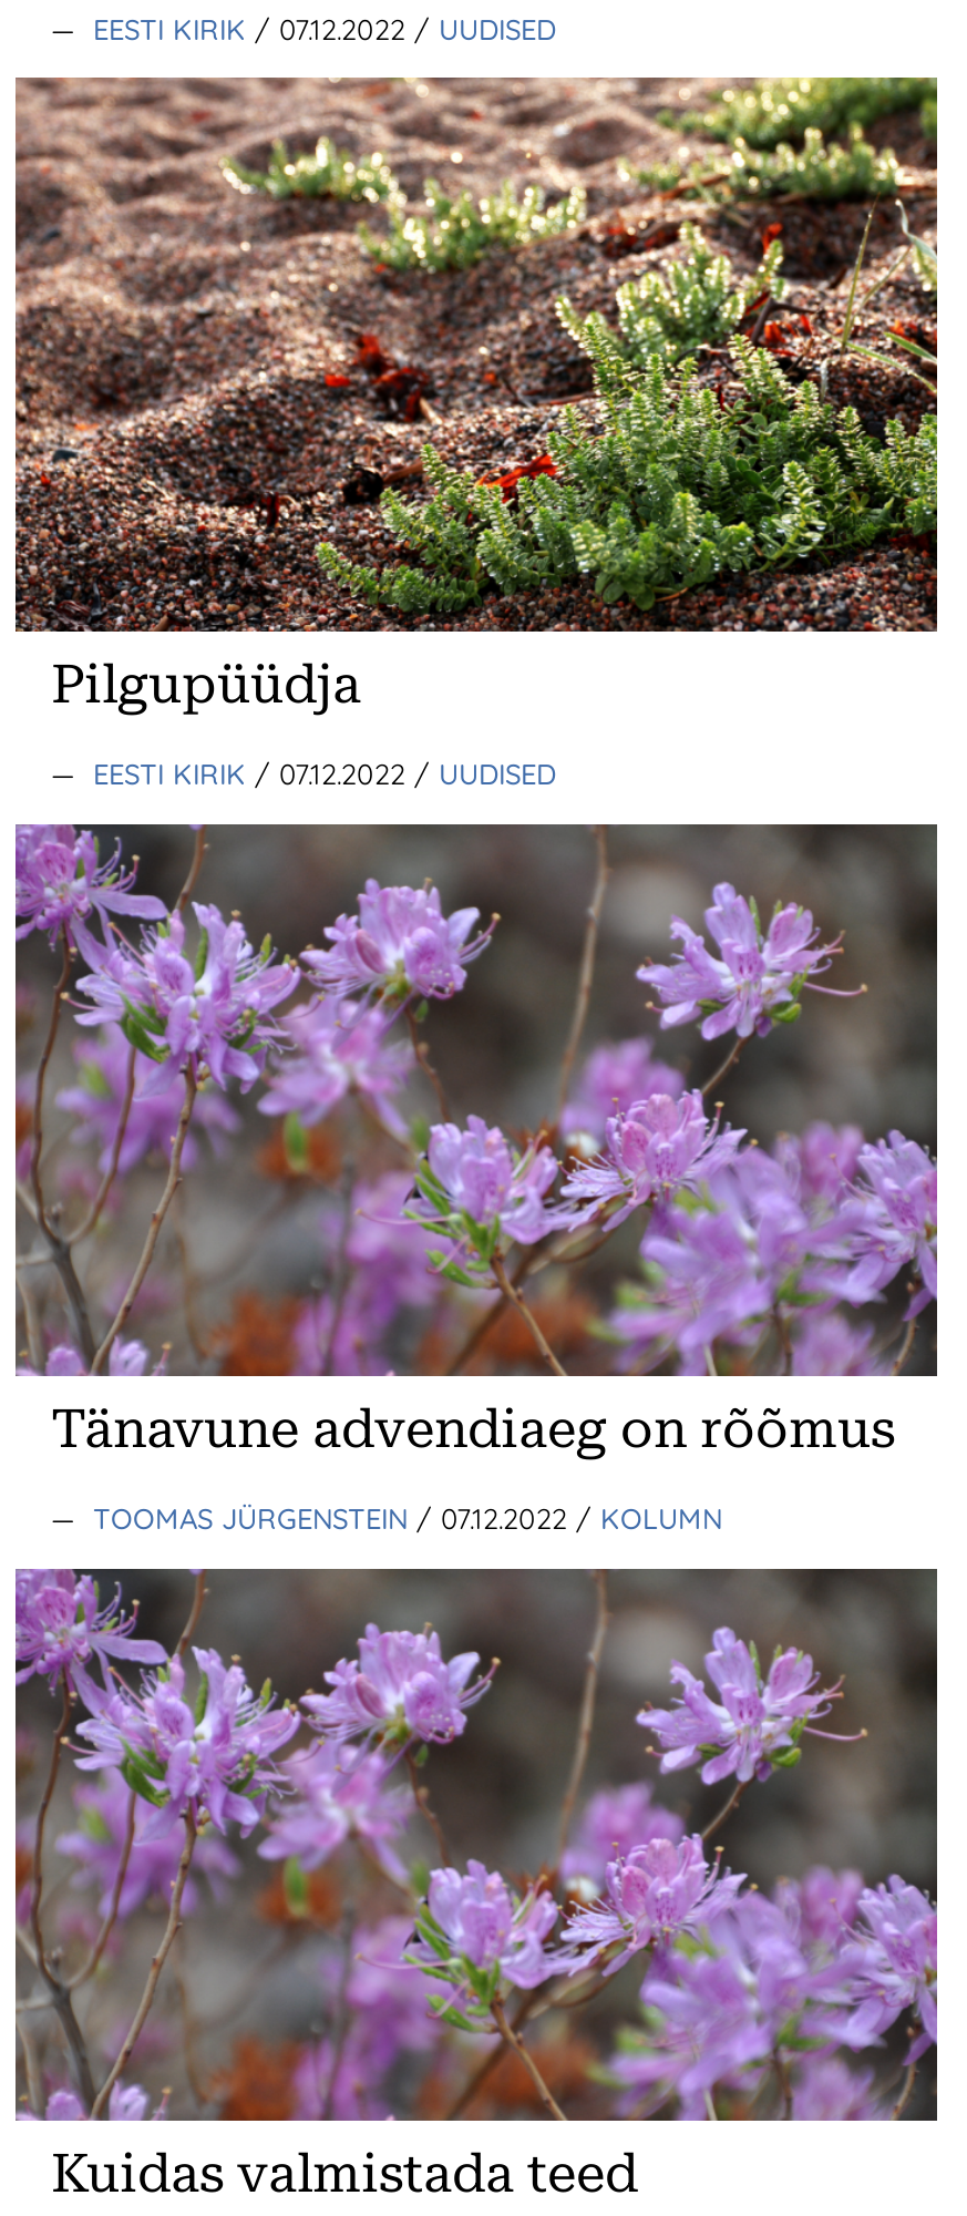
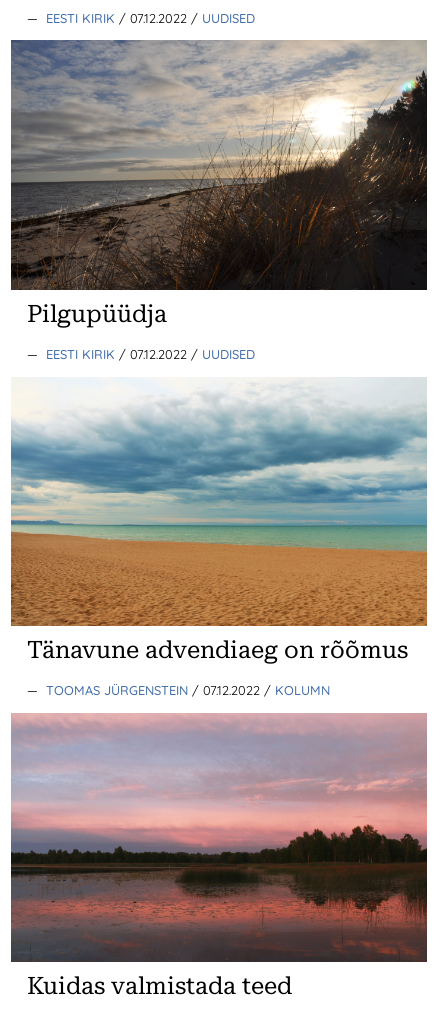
- [image]
+ [image]

- [image]
+ [image]

- [image]
+ [image]
